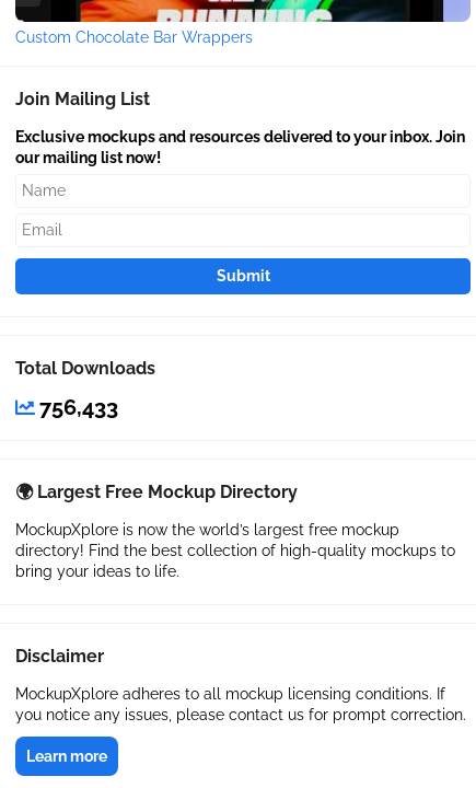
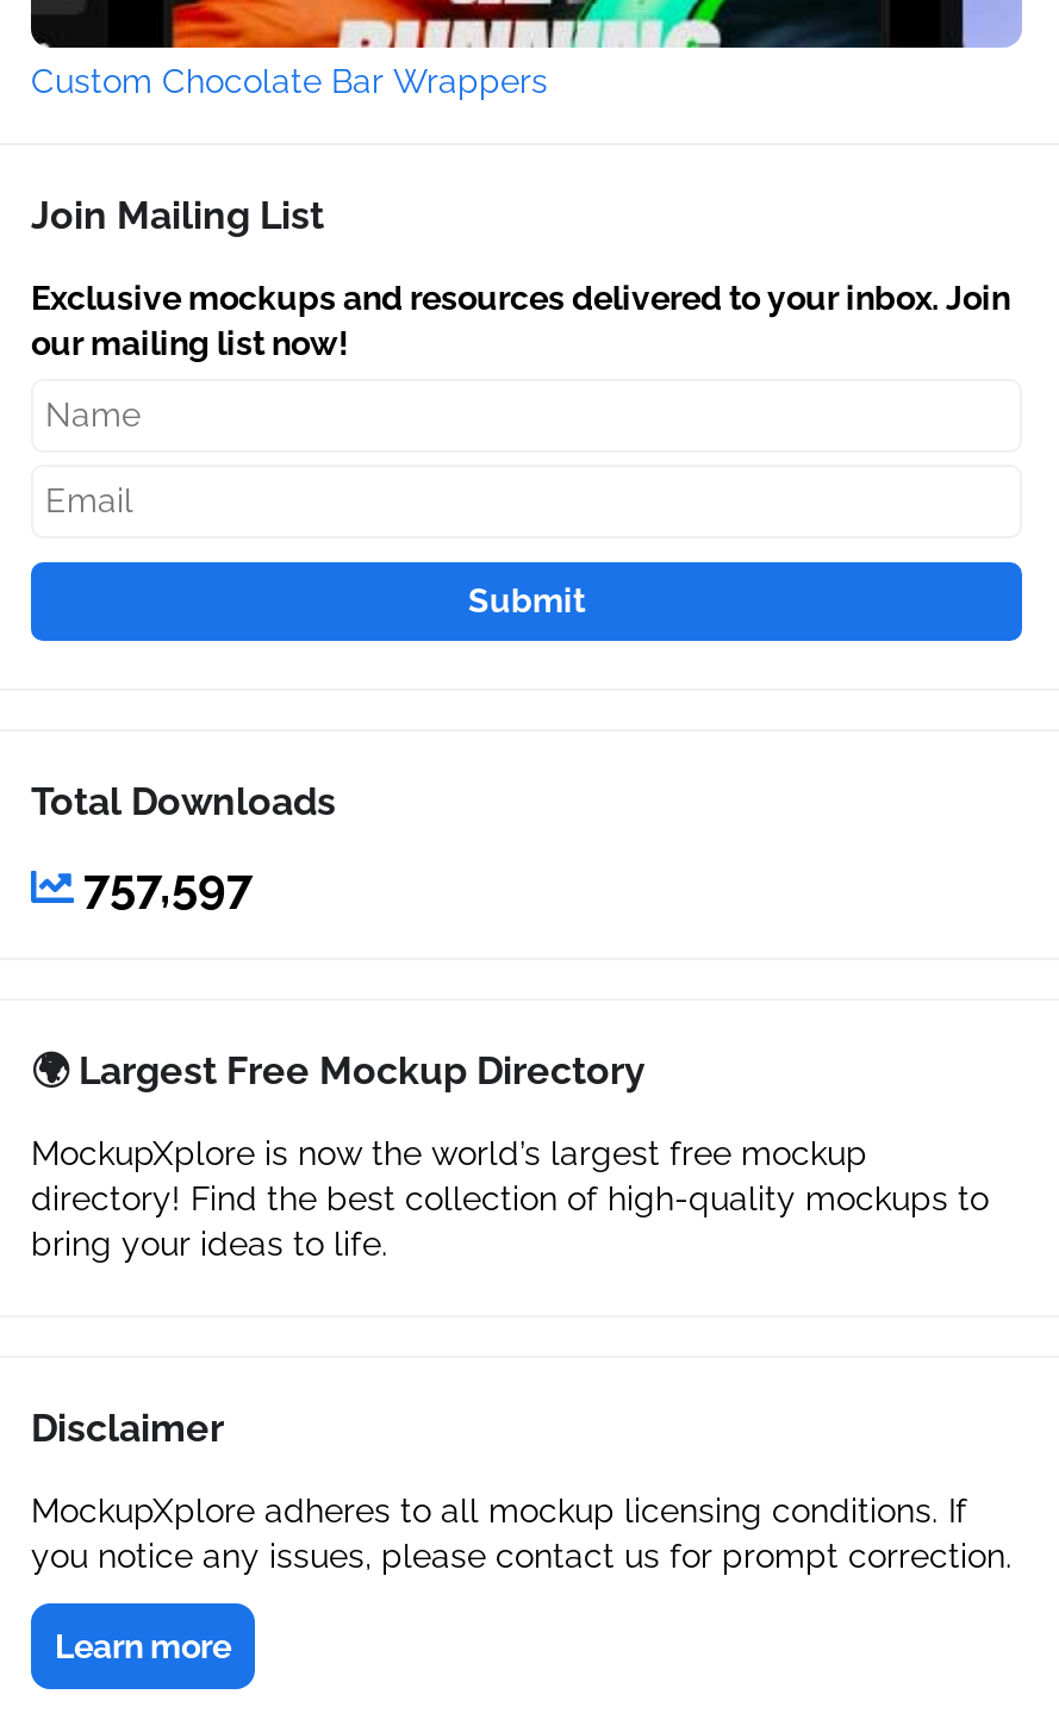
- 756,433
+ 757,597
